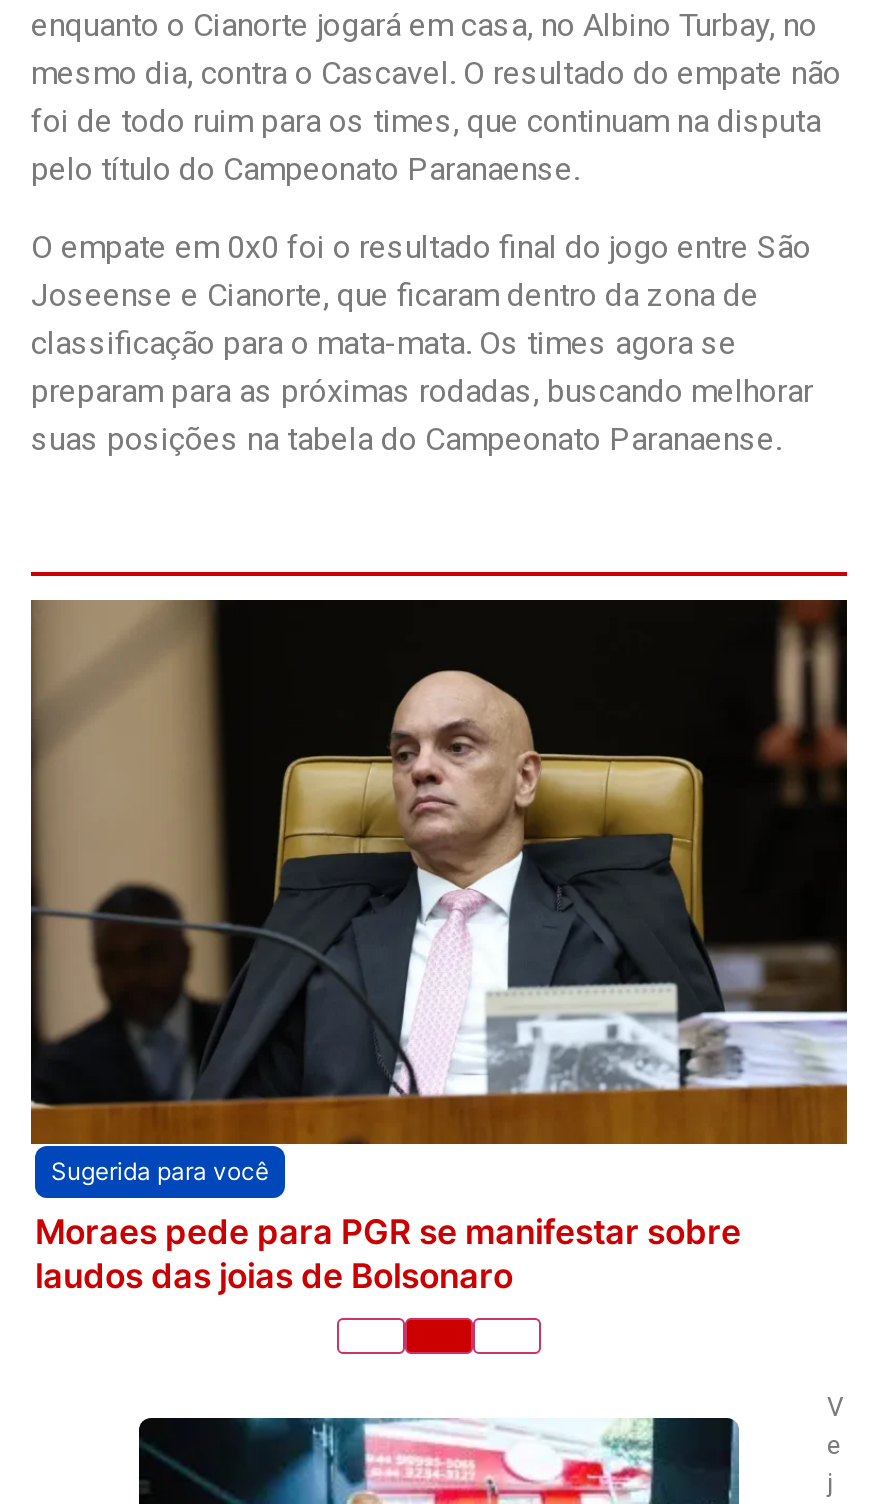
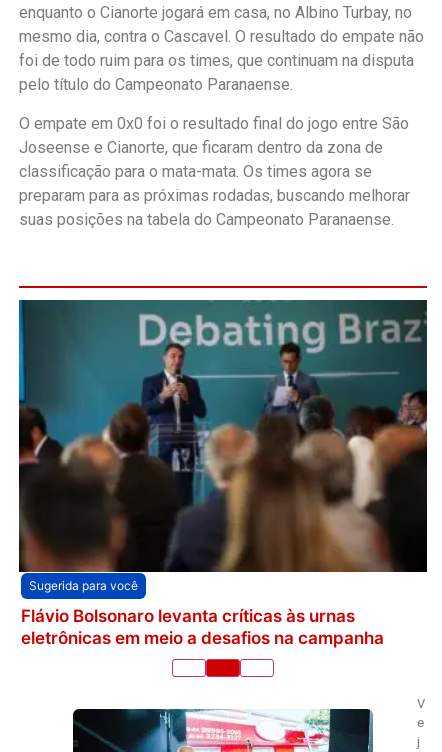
- [image]
- Moraes pede para PGR se manifestar sobre
- laudos das joias de Bolsonaro
+ [image]
+ Flávio Bolsonaro levanta críticas às urnas
+ eletrônicas em meio a desafios na campanha
